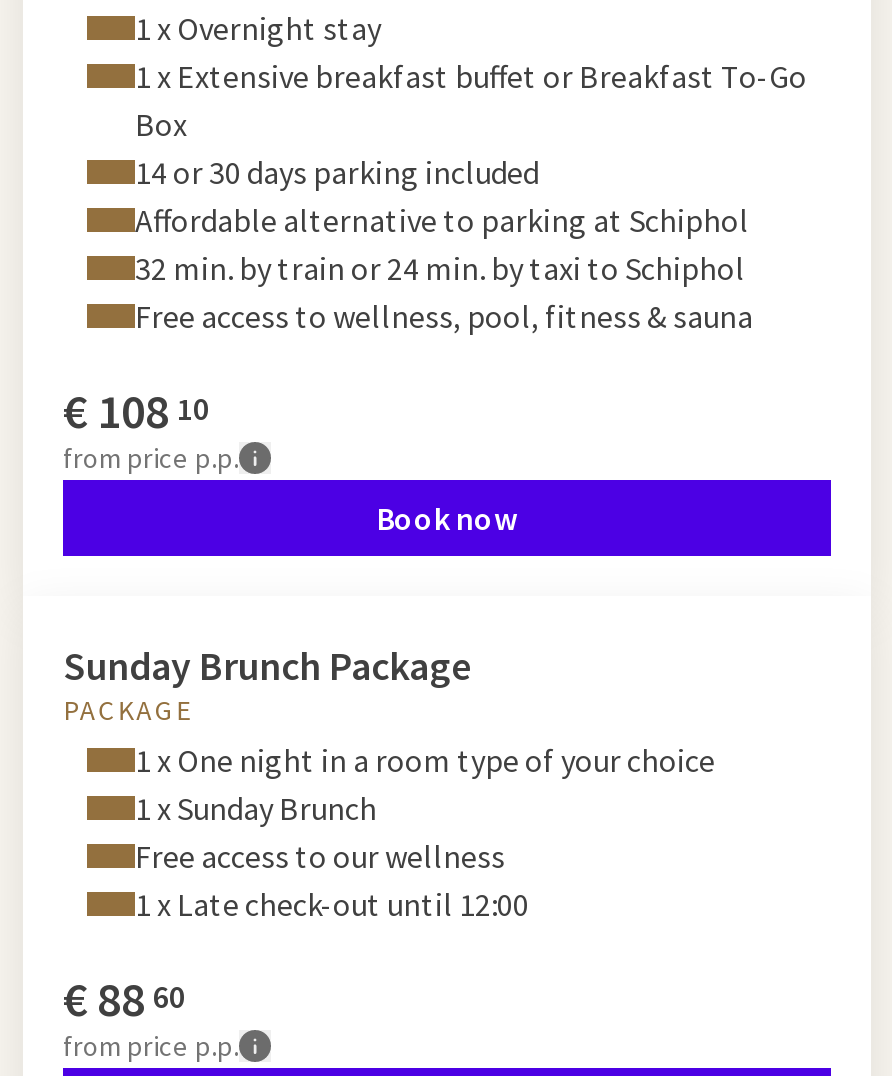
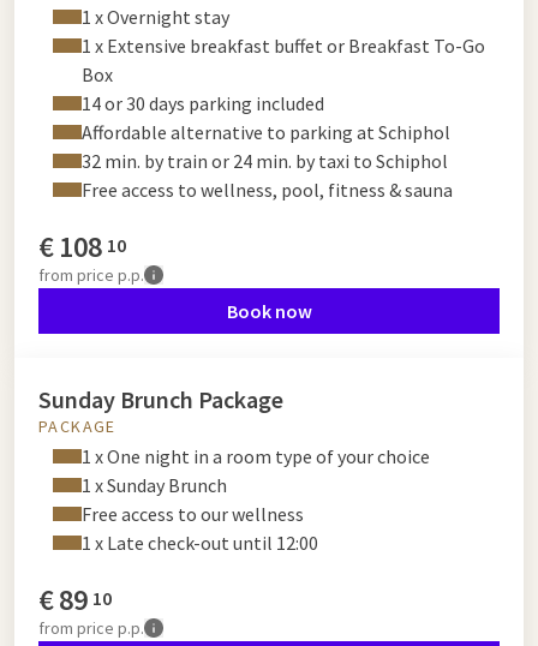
- € 88 60
+ € 89 10
